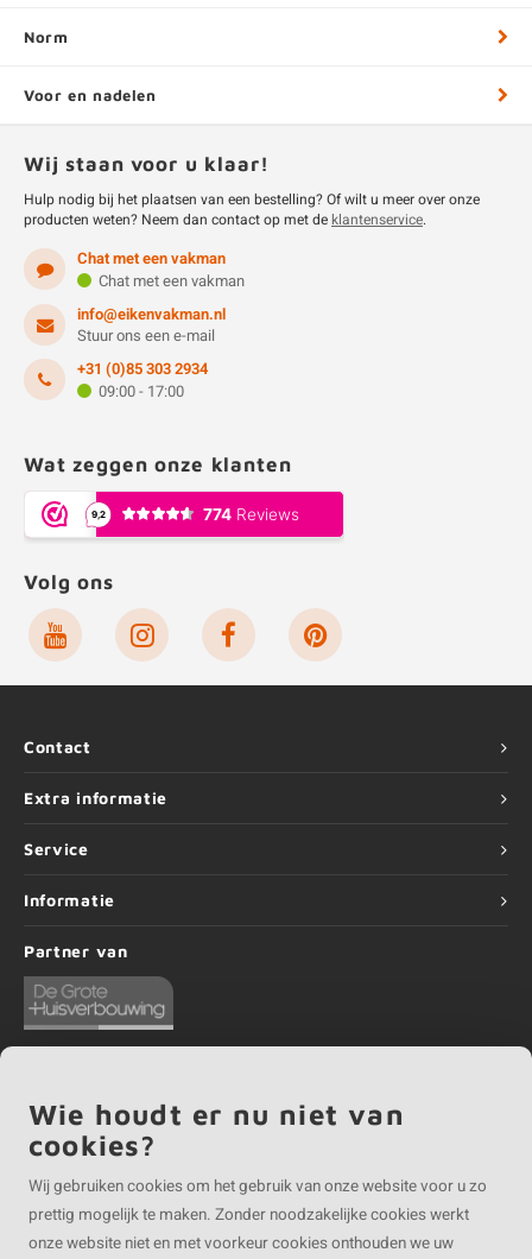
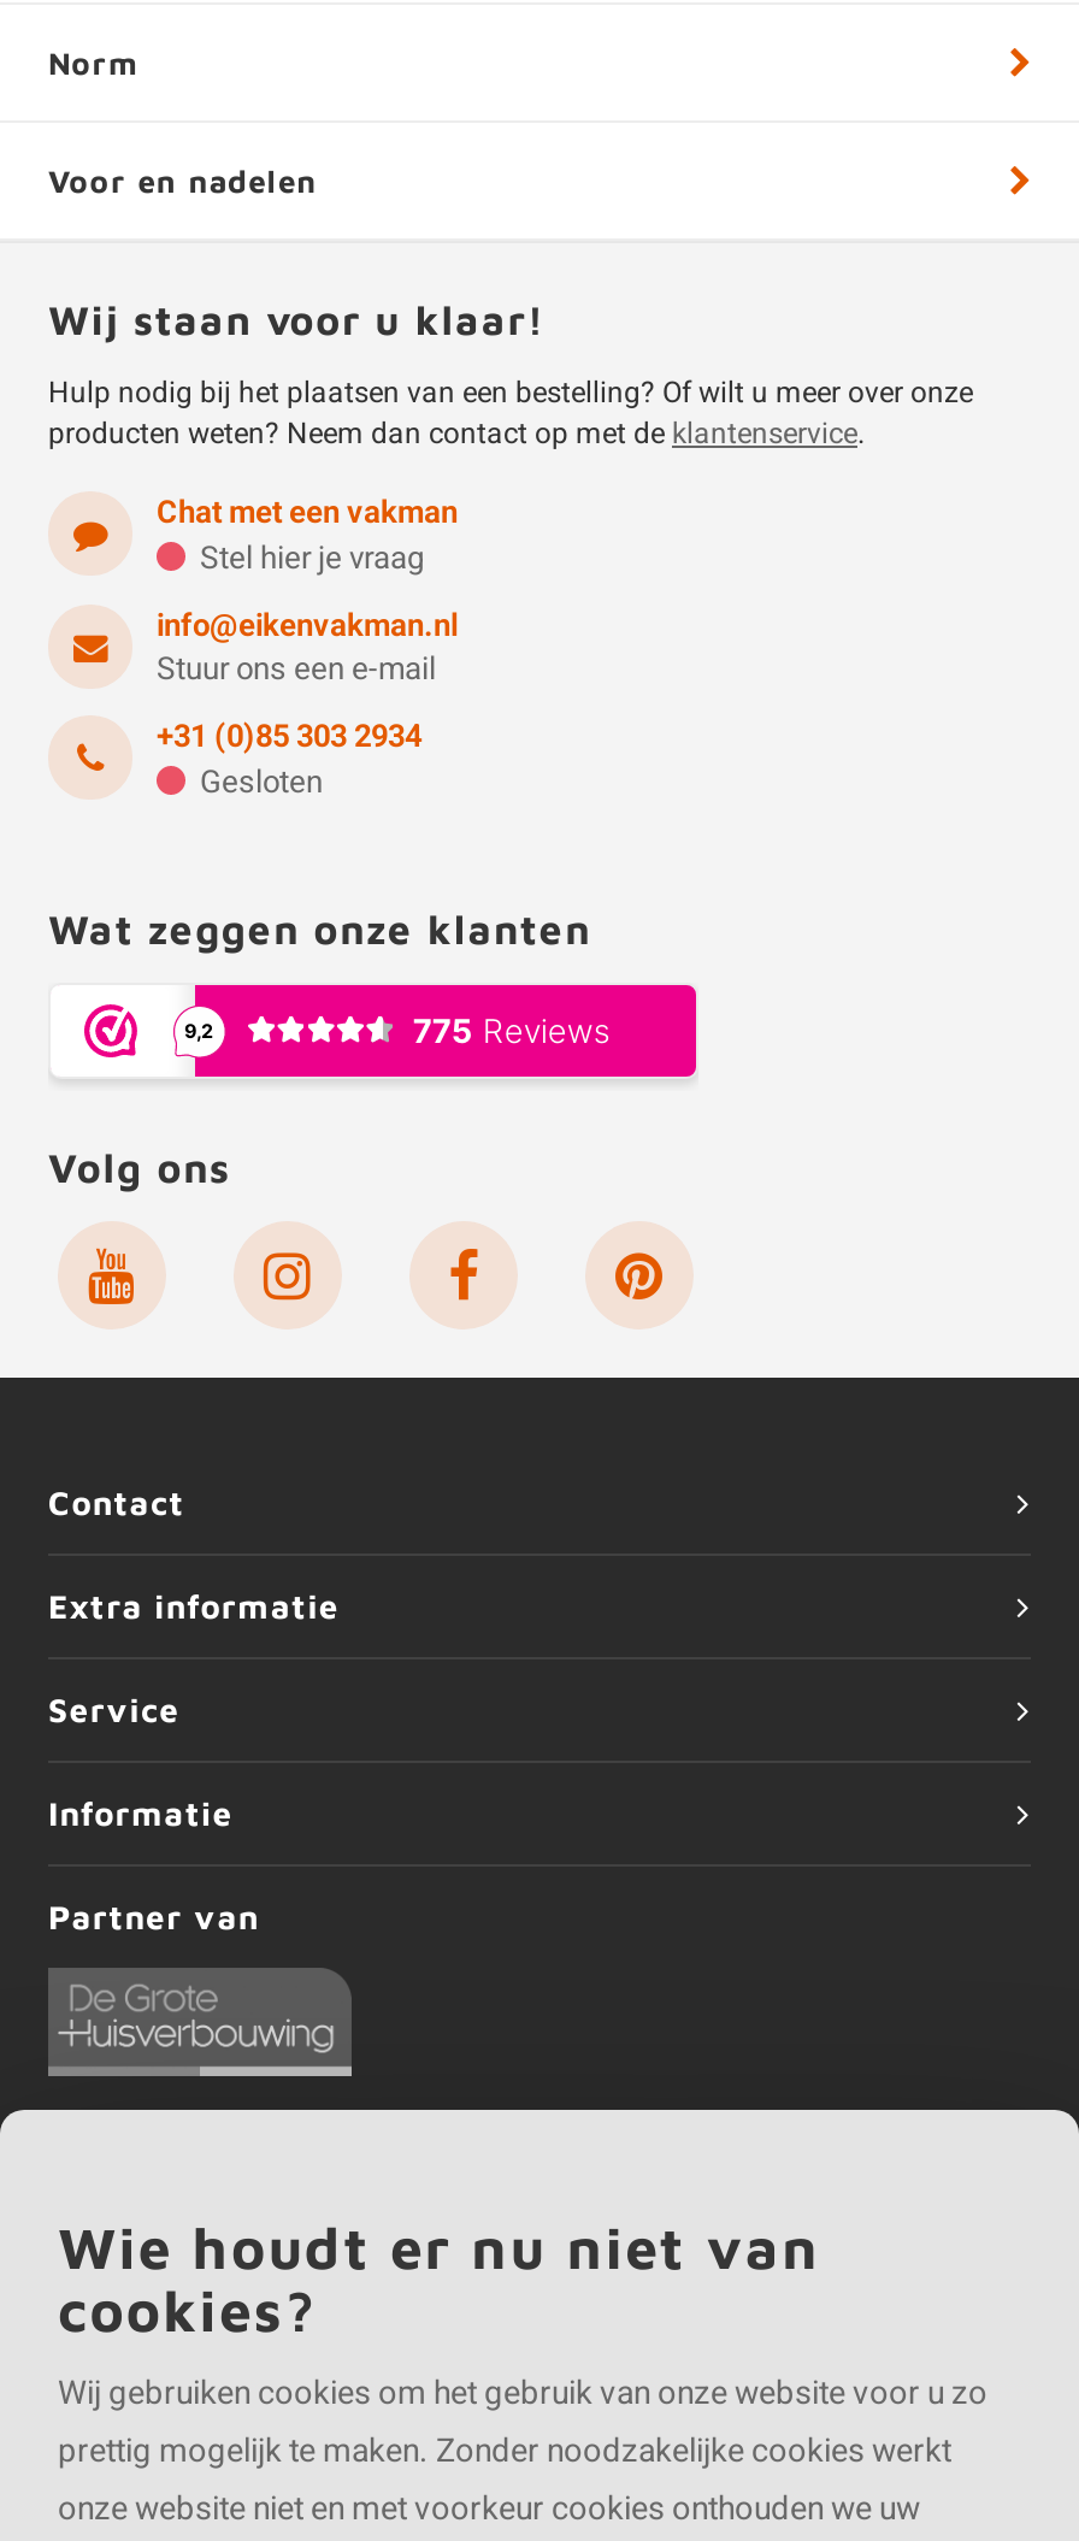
- Chat met een vakman
+ Stel hier je vraag

- 09:00 - 17:00
+ Gesloten
